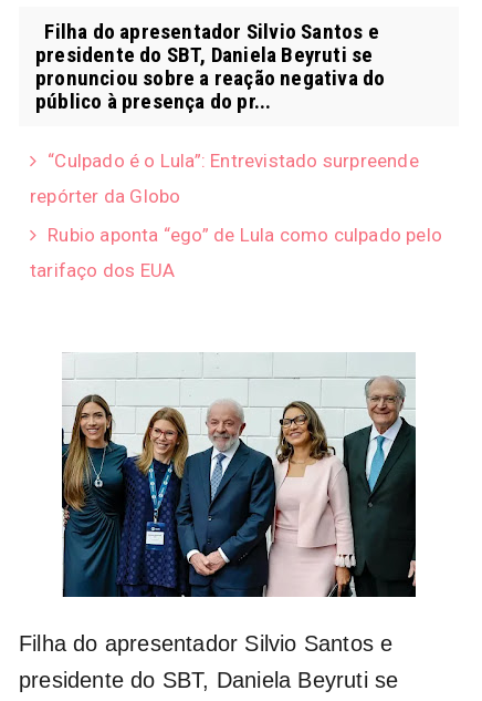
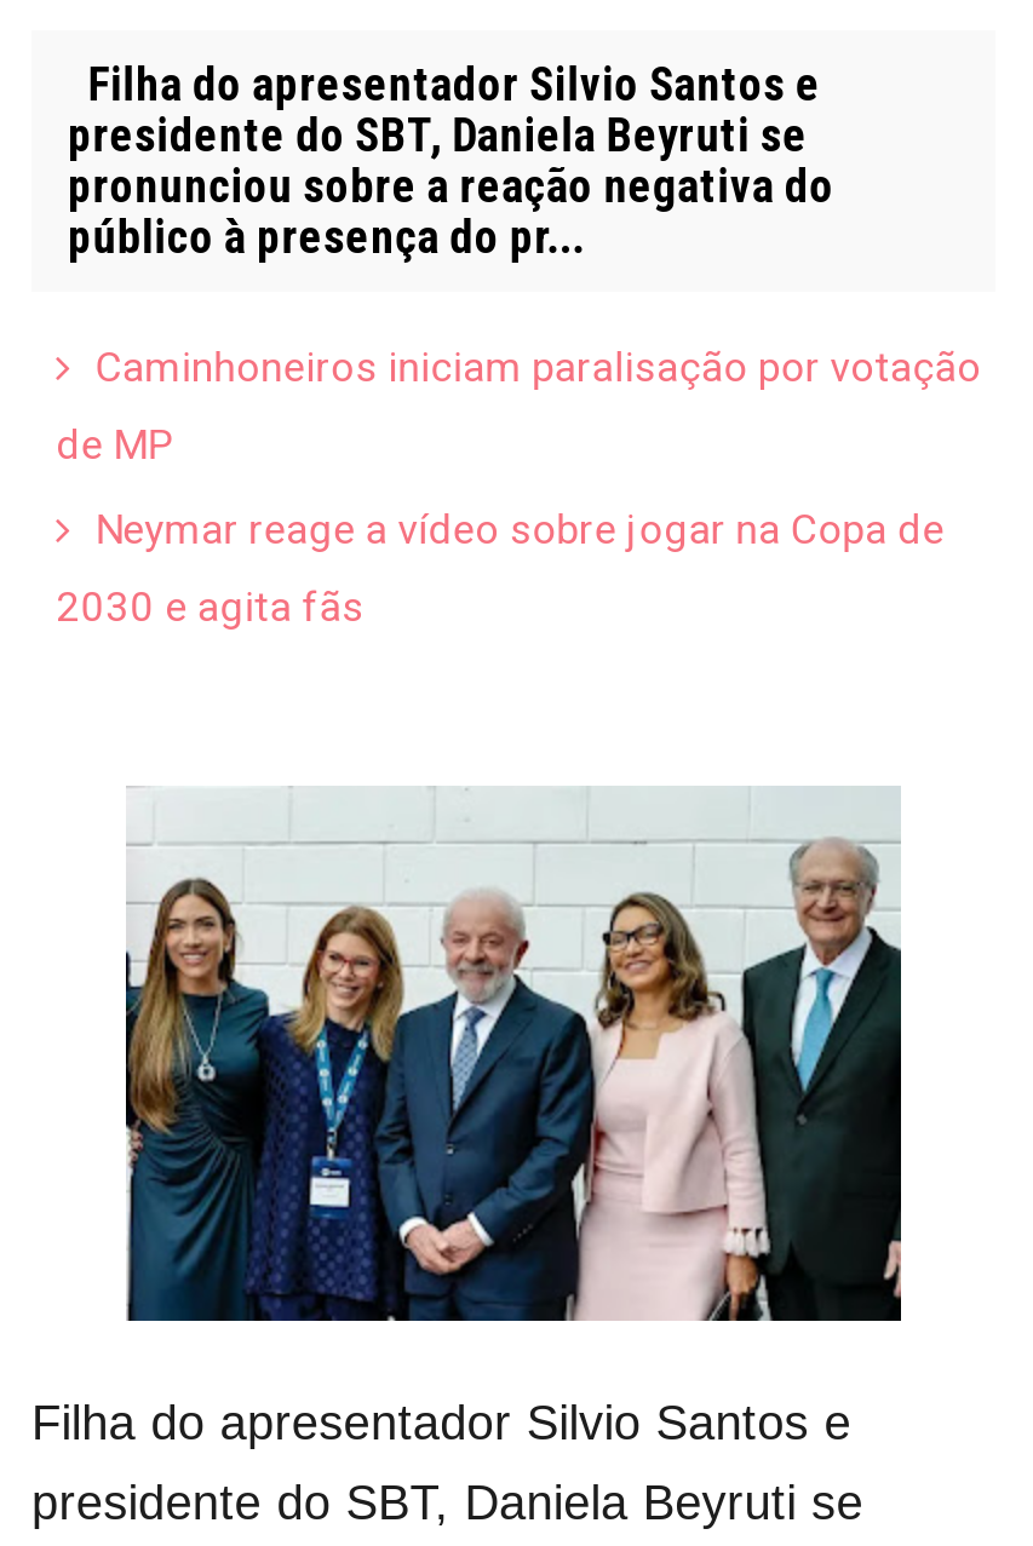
- “Culpado é o Lula”: Entrevistado surpreende
+ Caminhoneiros iniciam paralisação por votação

- repórter da Globo
+ de MP

- Rubio aponta “ego” de Lula como culpado pelo
+ Neymar reage a vídeo sobre jogar na Copa de

- tarifaço dos EUA
+ 2030 e agita fãs
